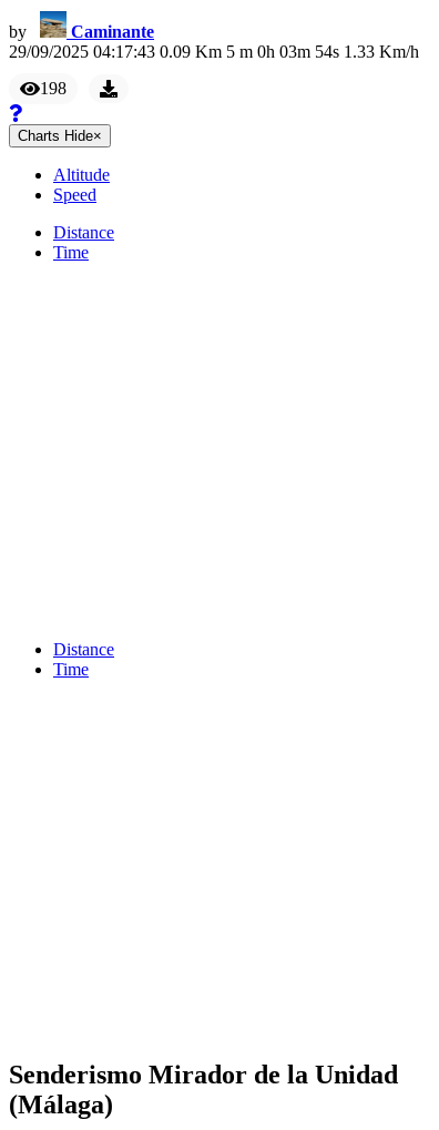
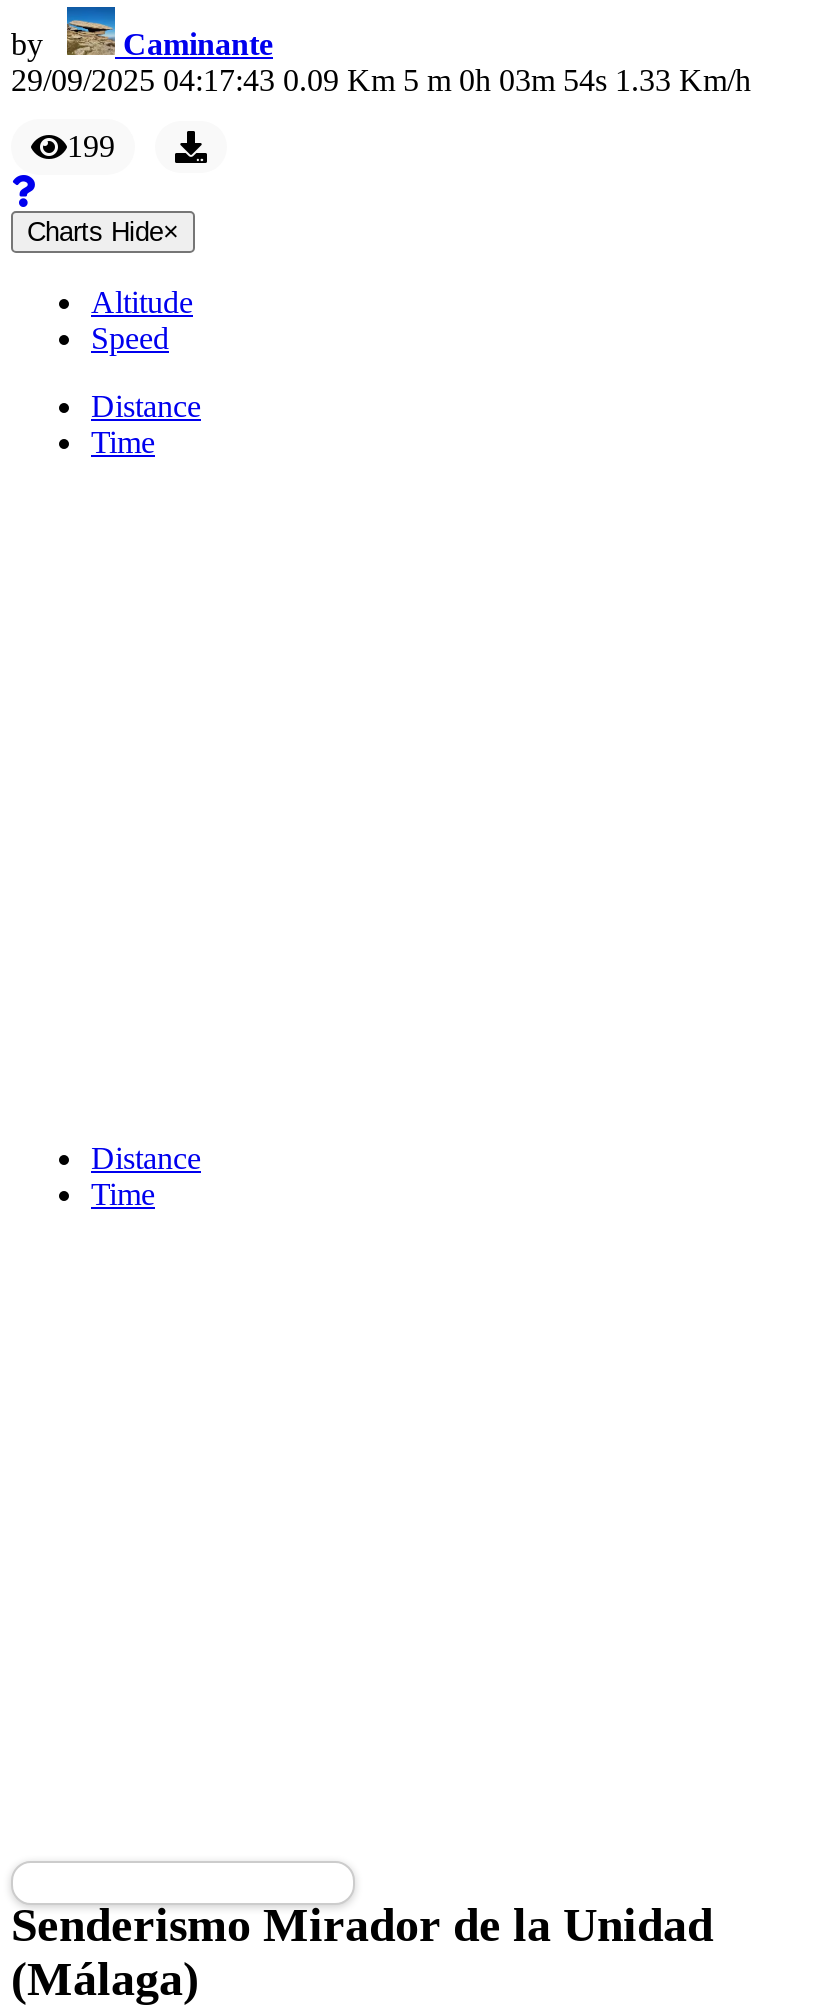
- 198
+ 199
